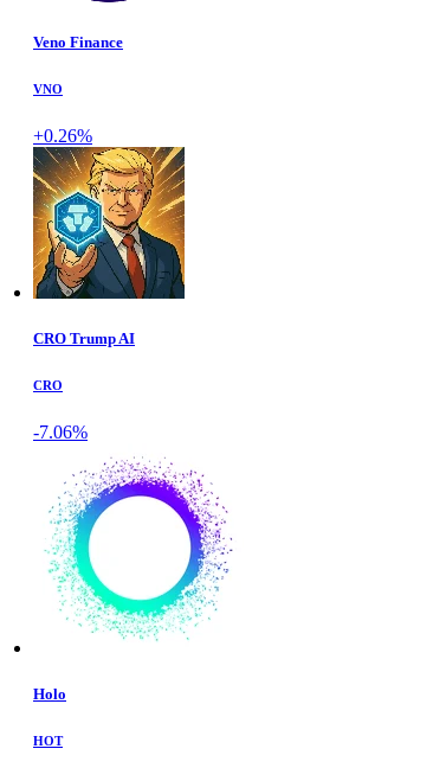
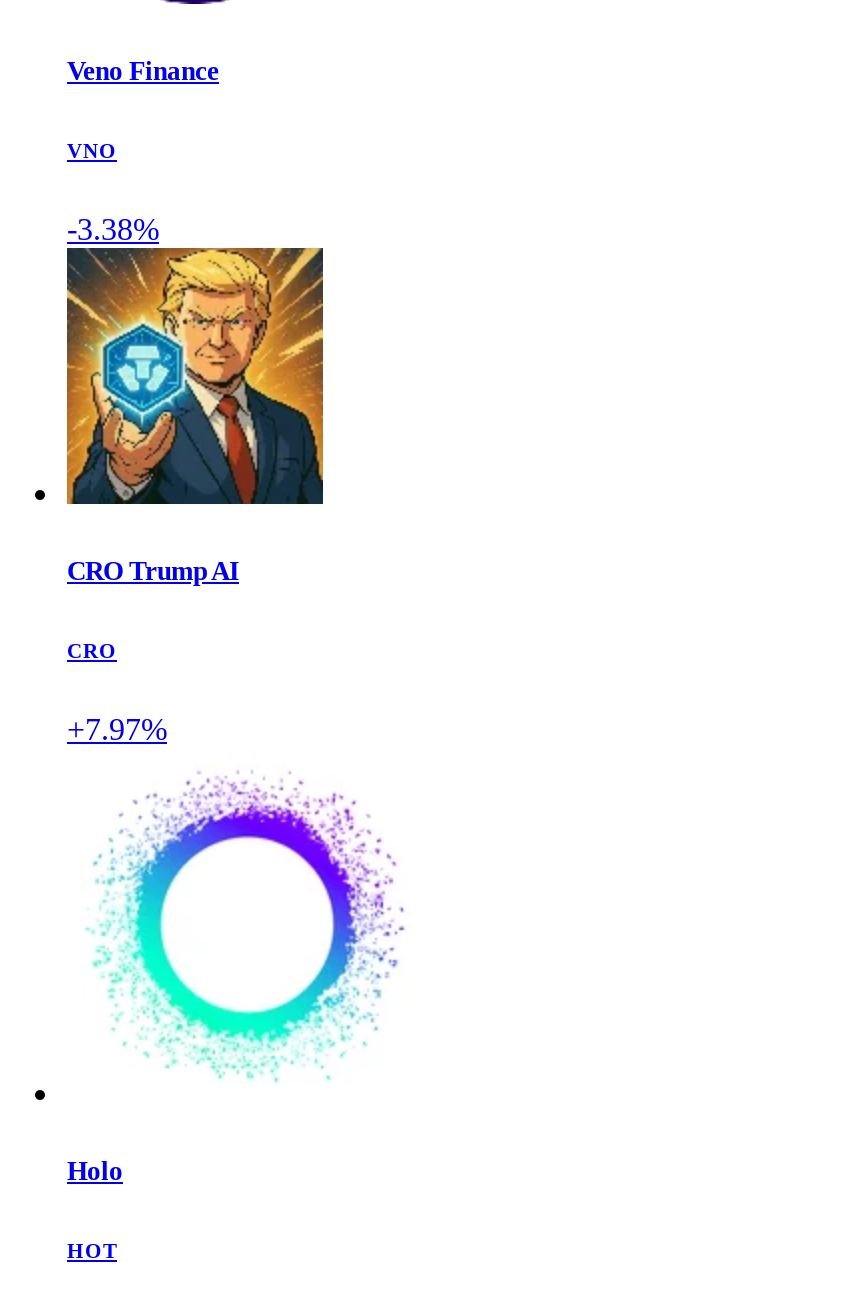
- +0.26%
+ -3.38%

- -7.06%
+ +7.97%
